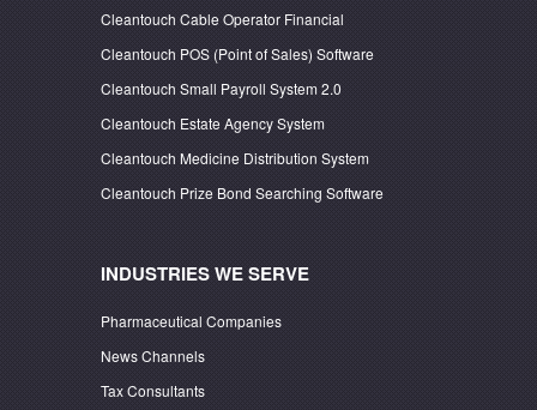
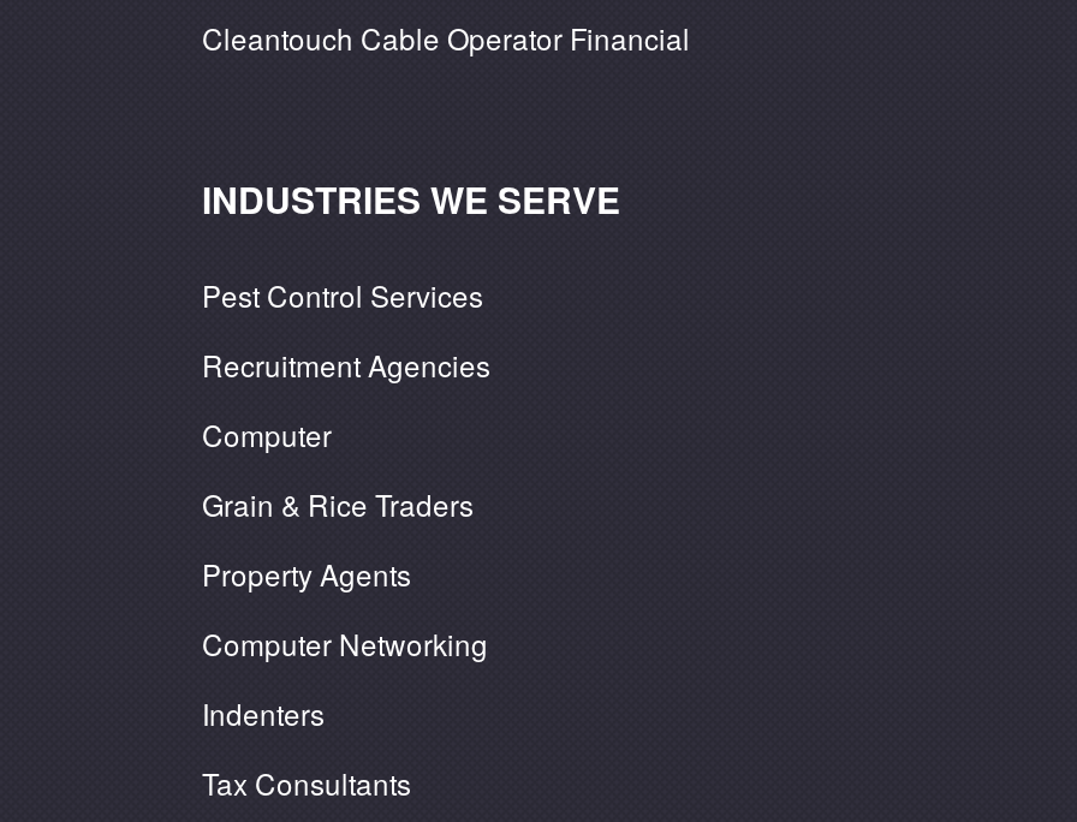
- Cleantouch POS (Point of Sales) Software
- Cleantouch Small Payroll System 2.0
- Cleantouch Estate Agency System
- Cleantouch Medicine Distribution System
- Cleantouch Prize Bond Searching Software

moved up: INDUSTRIES WE SERVE

- Pharmaceutical Companies
- News Channels
+ Pest Control Services
+ Recruitment Agencies
+ Computer
+ Grain & Rice Traders
+ Property Agents
+ Computer Networking
+ Indenters
